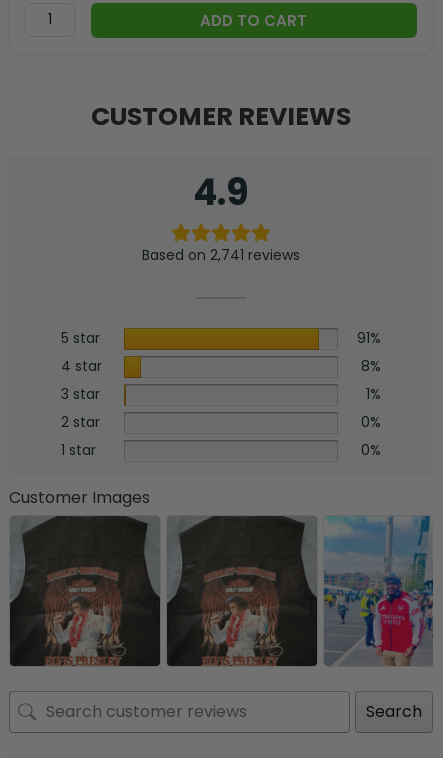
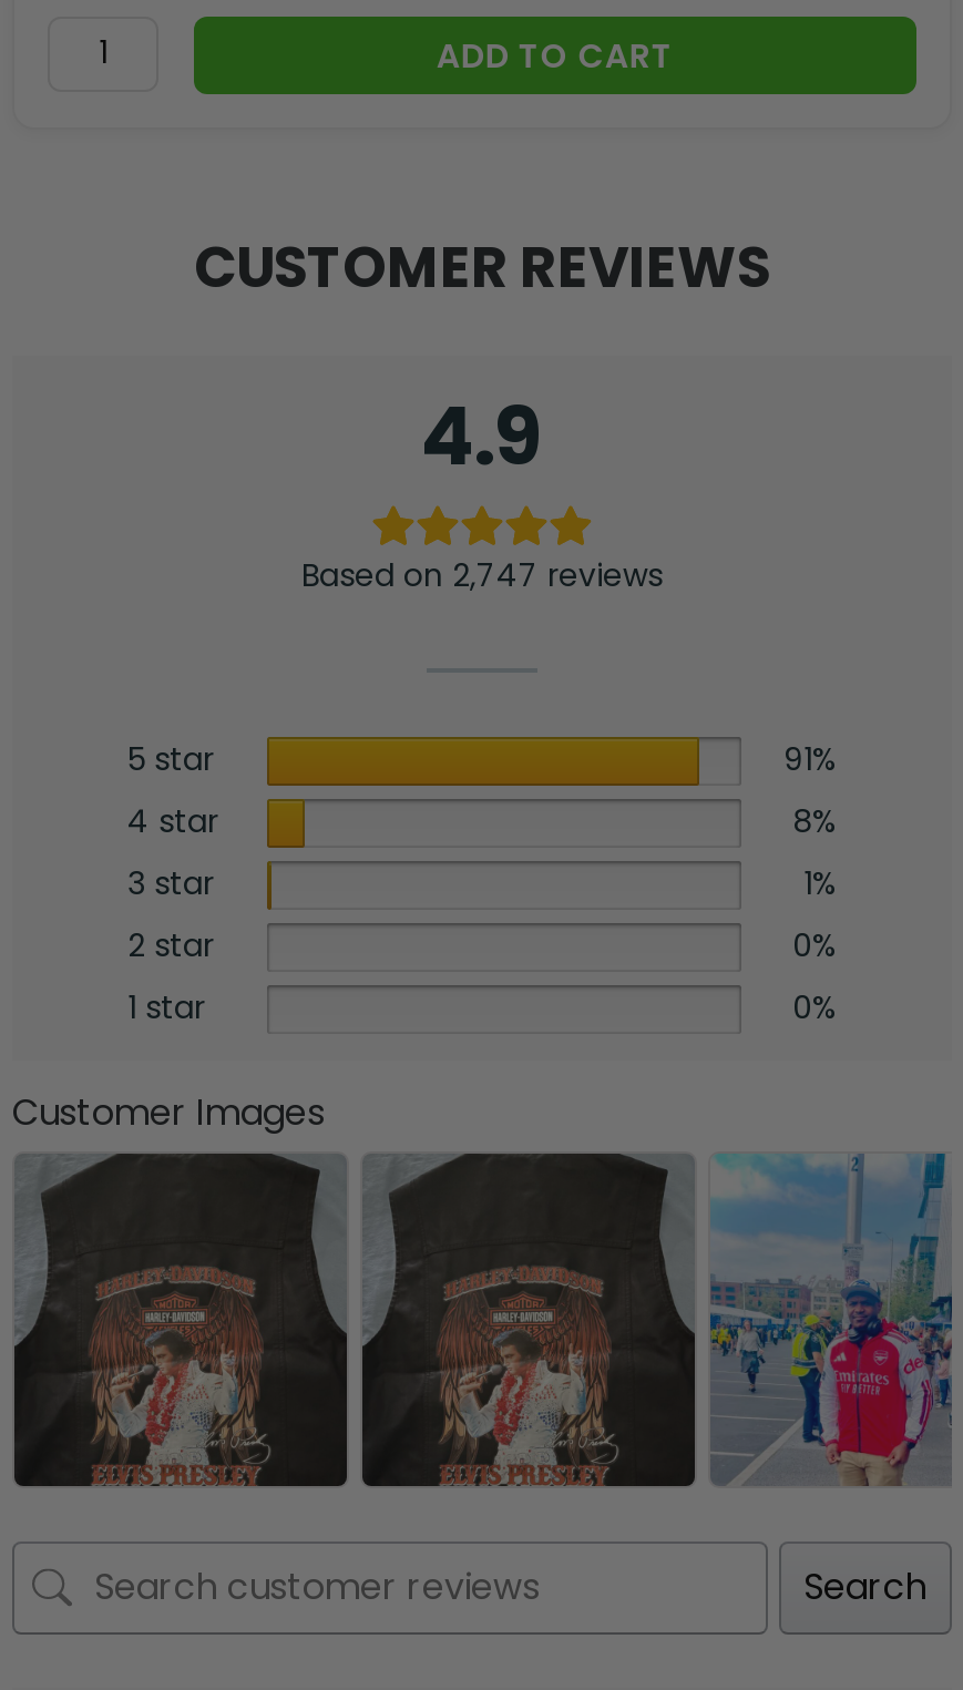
- Based on 2,741 reviews
+ Based on 2,747 reviews
